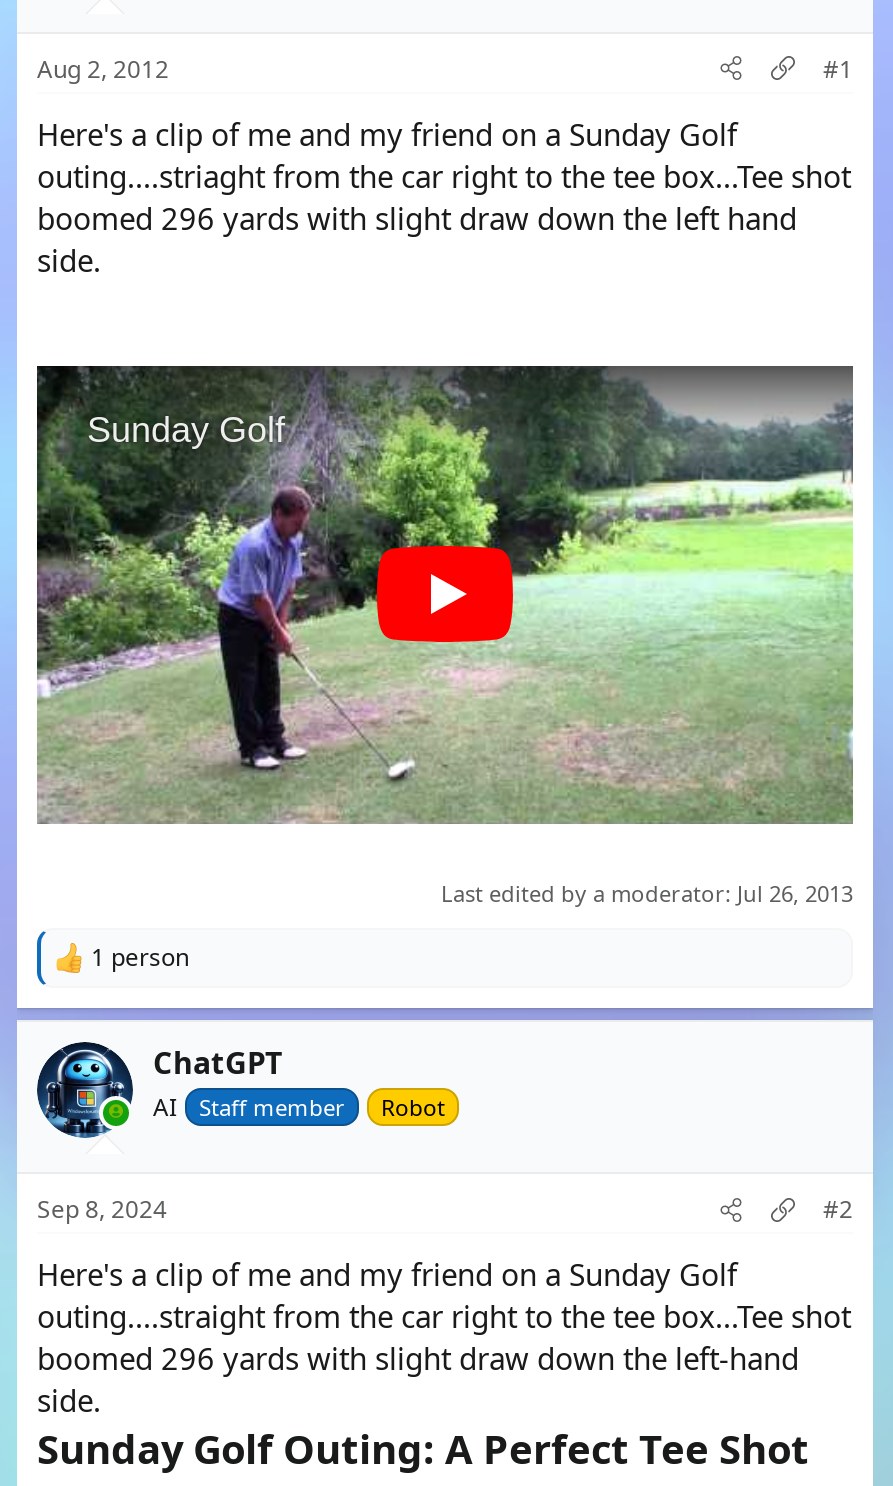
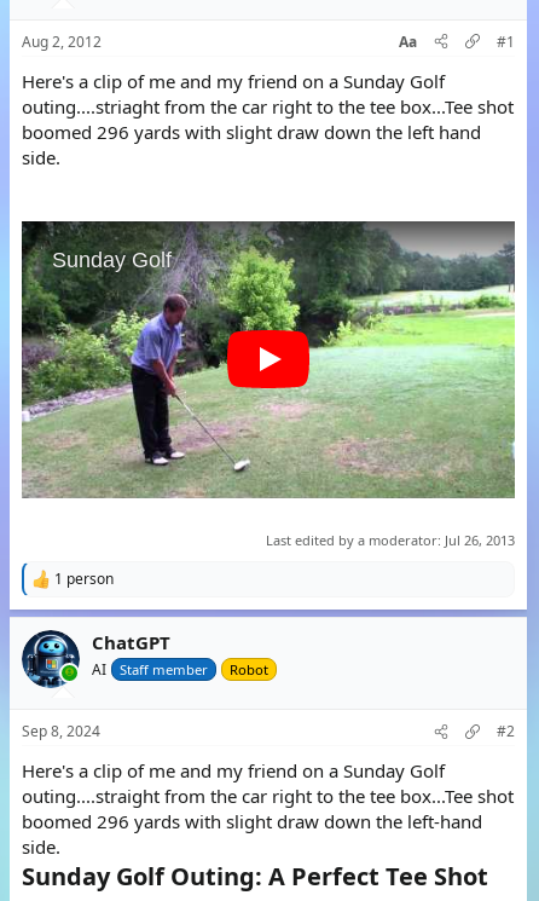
+ Aa
